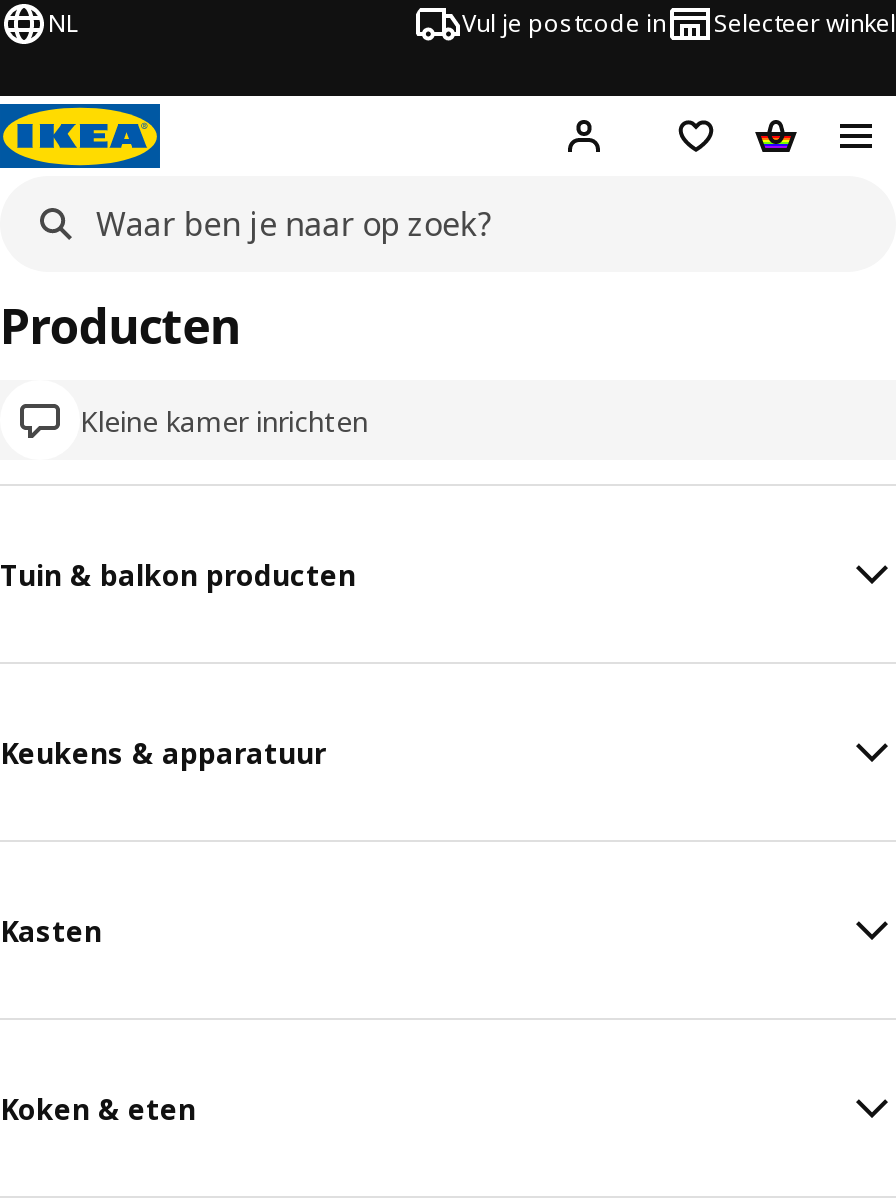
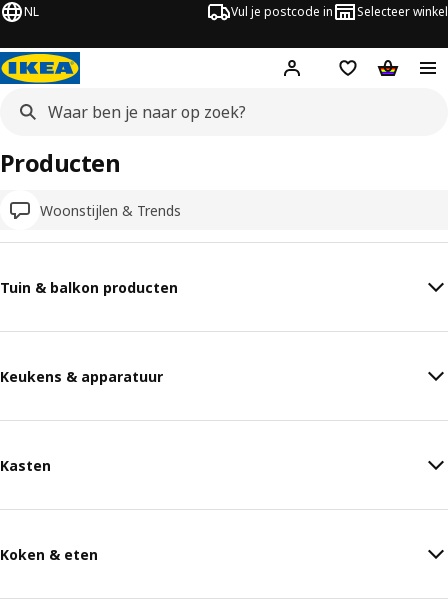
- Kleine kamer inrichten
+ Woonstijlen & Trends
